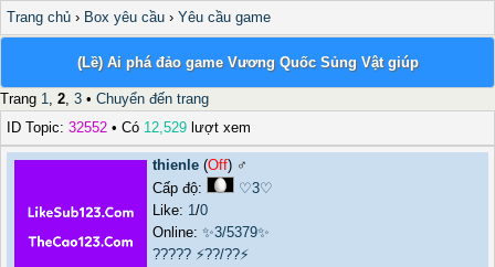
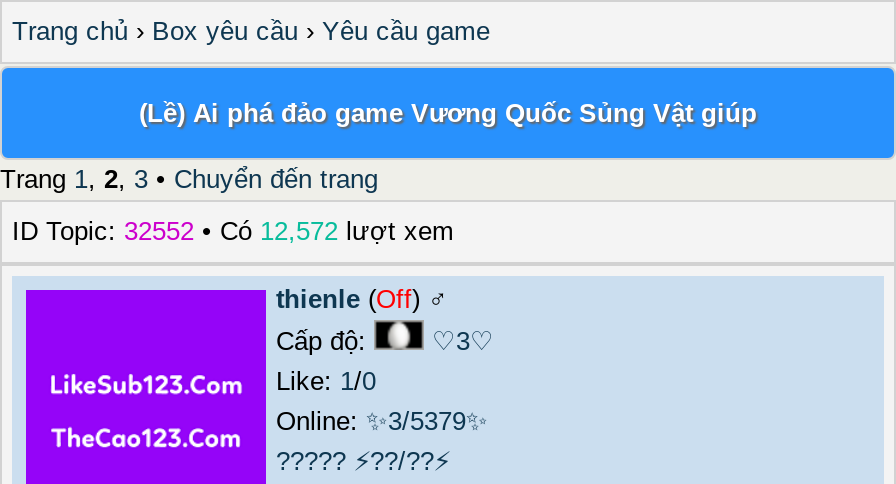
- ID Topic: 32552 • Có 12,529 lượt xem
+ ID Topic: 32552 • Có 12,572 lượt xem
